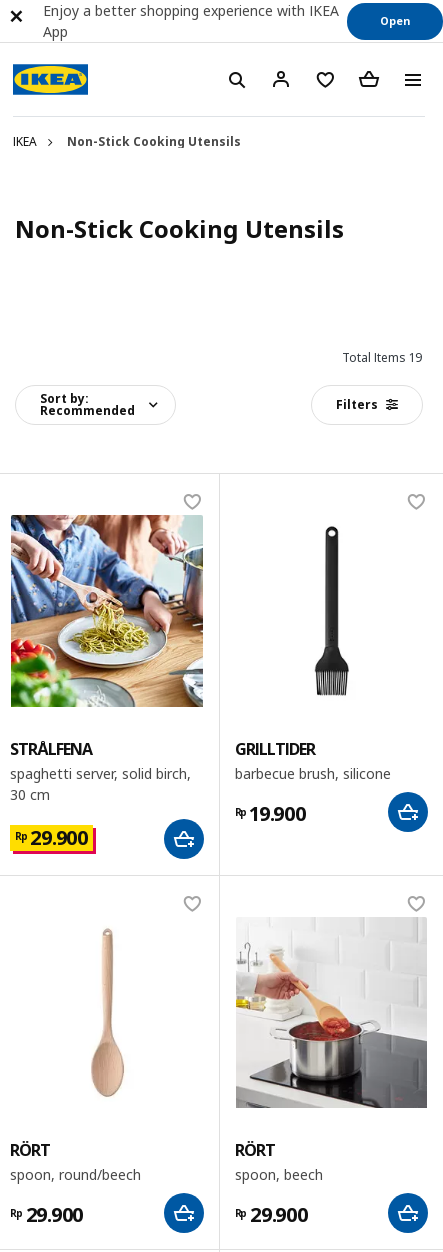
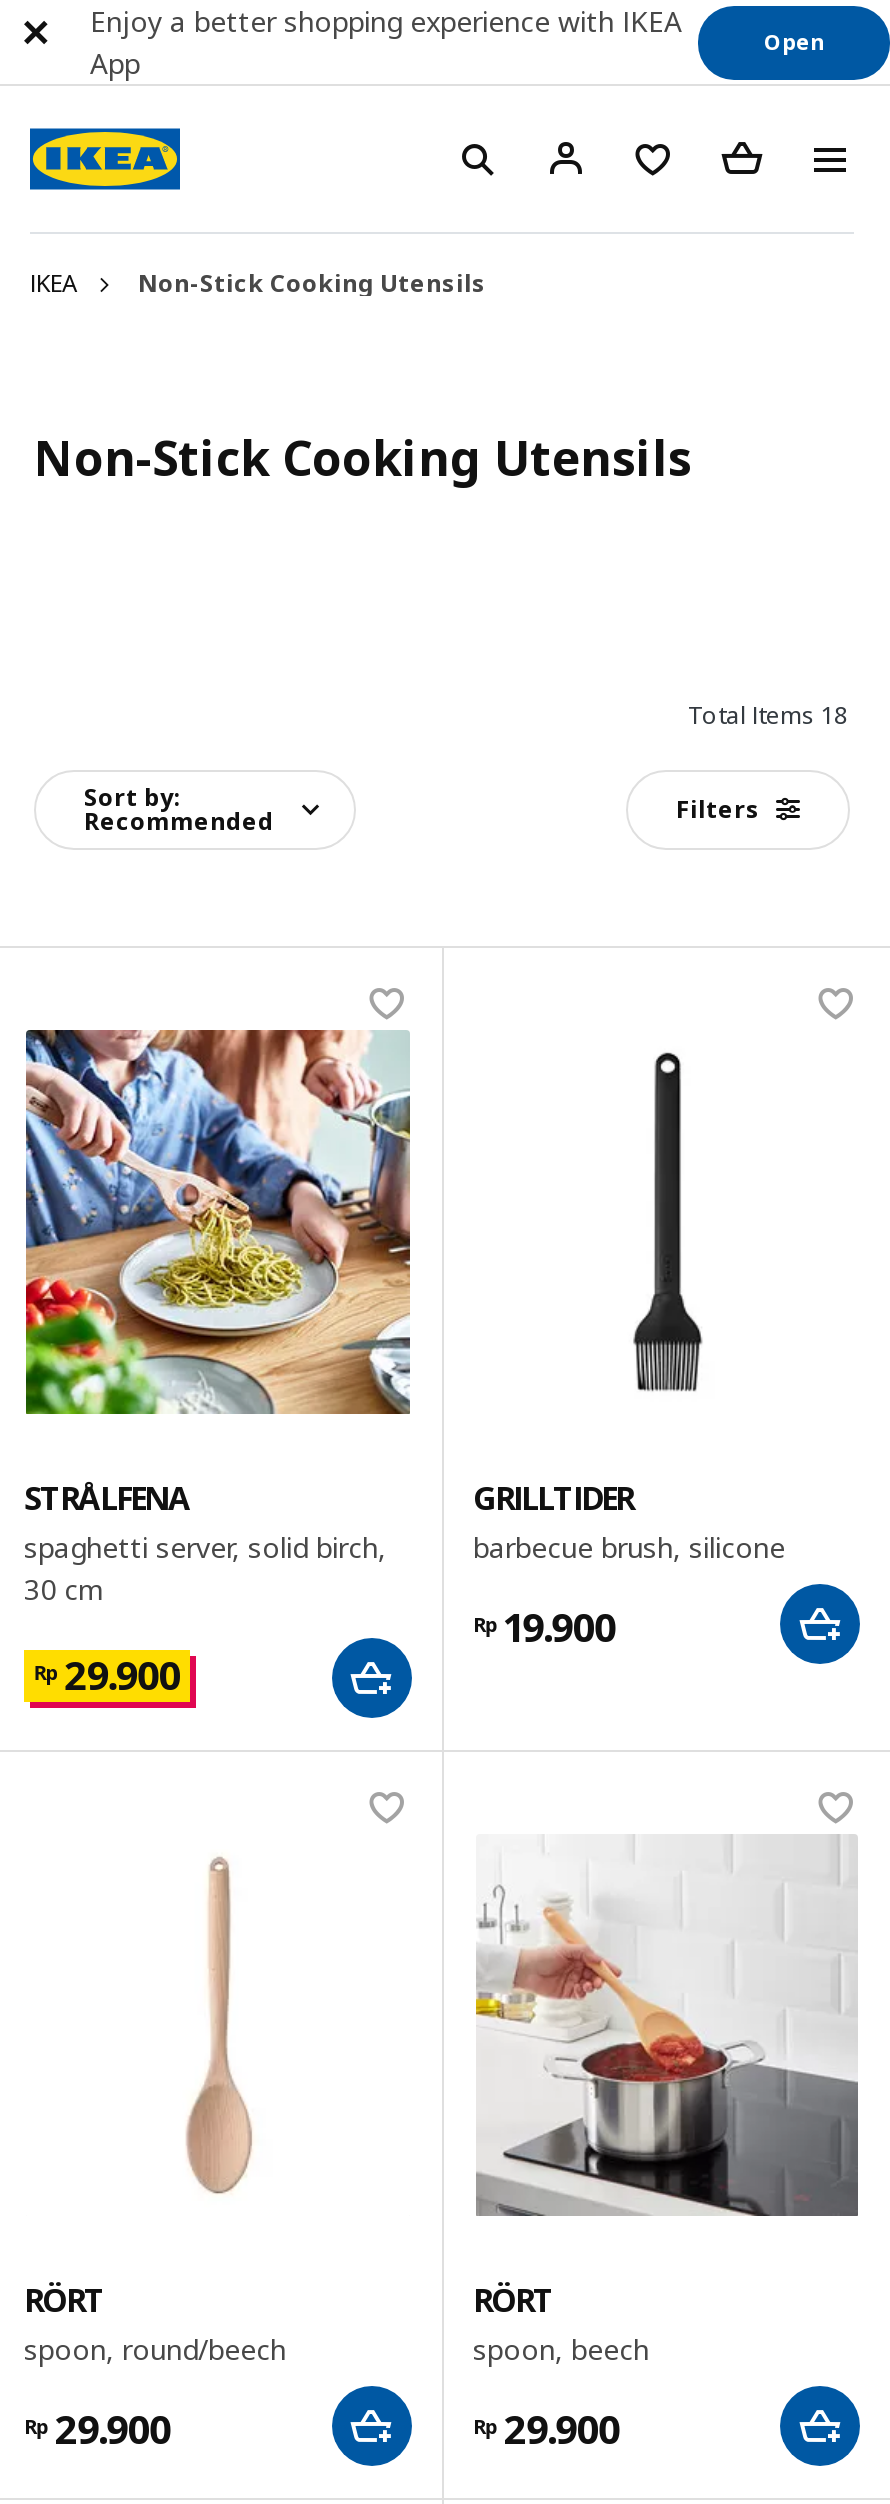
- Total Items 19
+ Total Items 18
